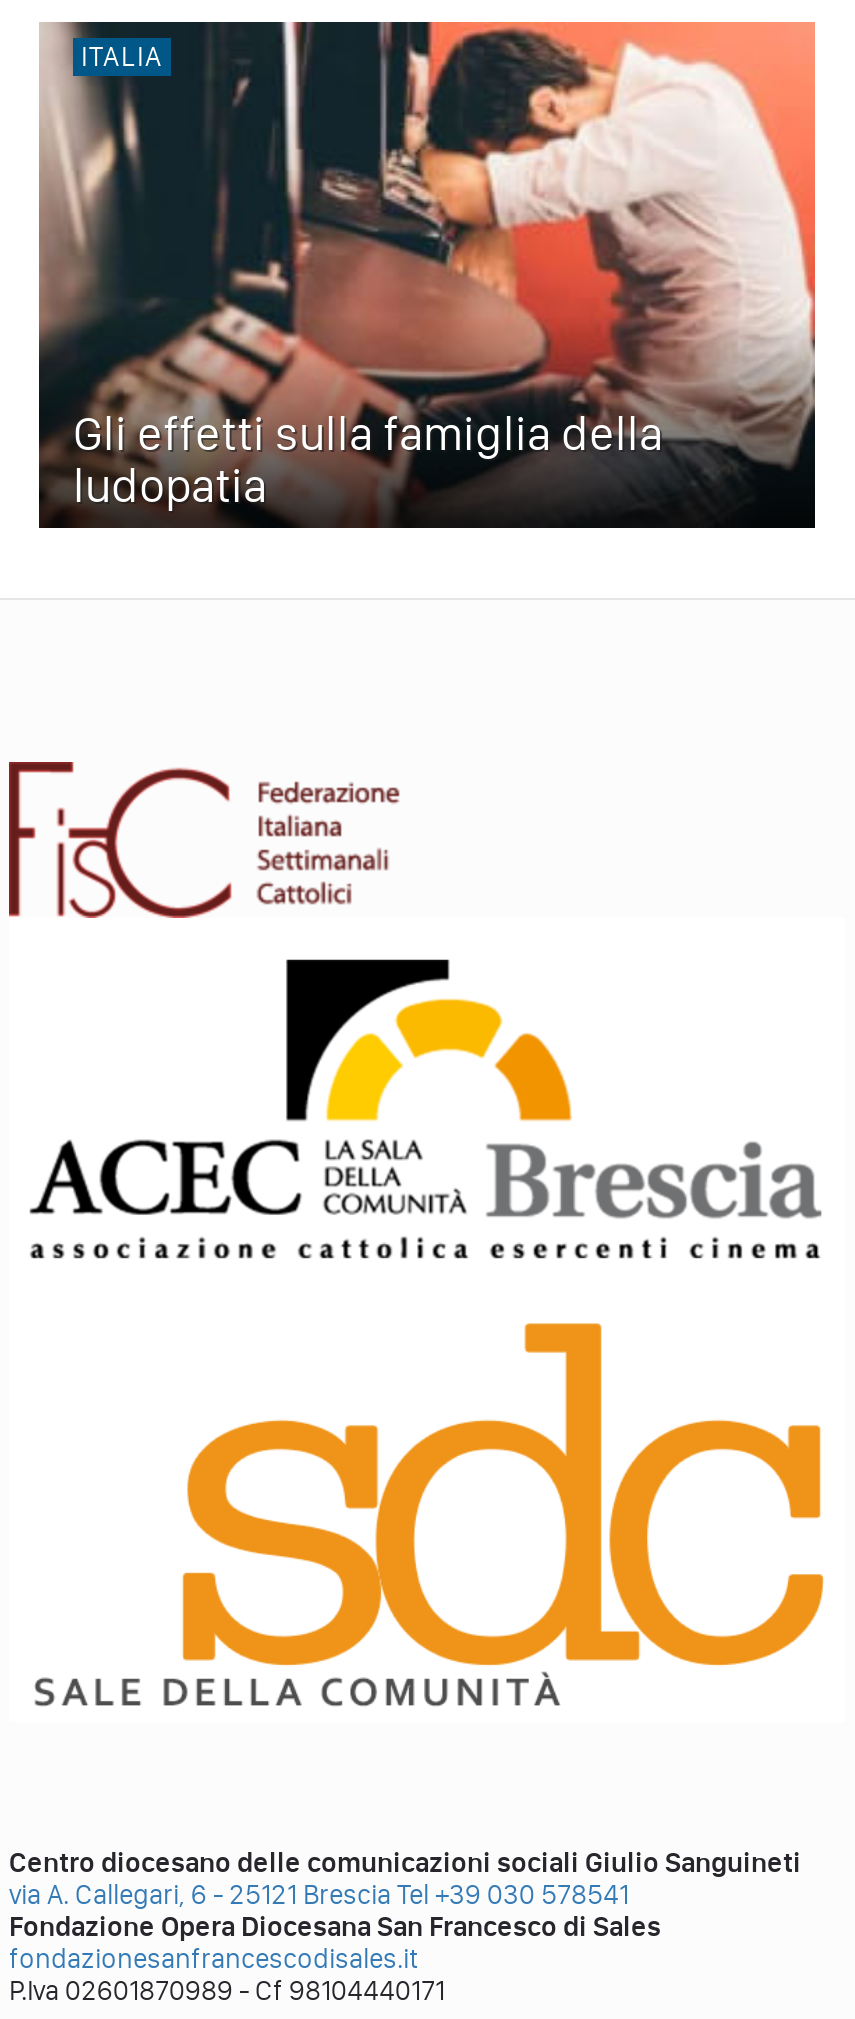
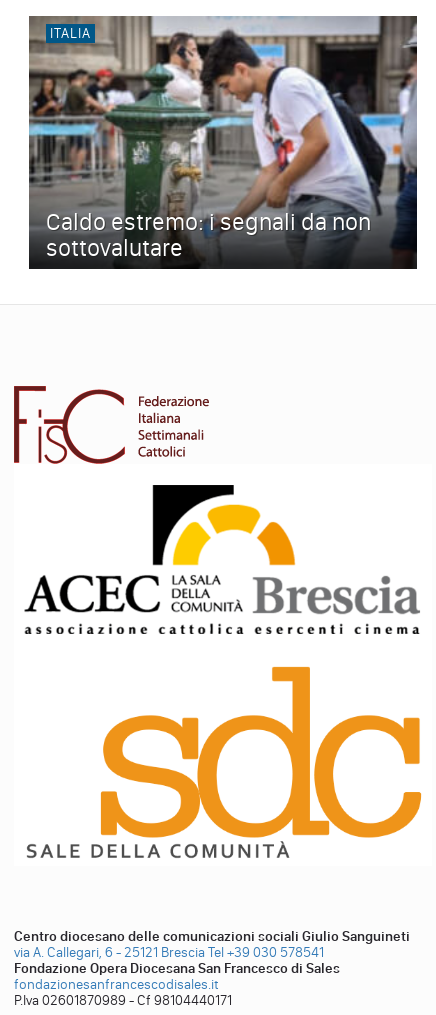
- [image]
- Gli effetti sulla famiglia della
- ludopatia
+ [image]
+ Caldo estremo: i segnali da non
+ sottovalutare
